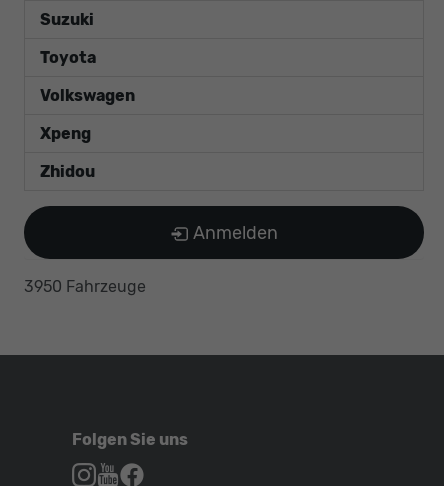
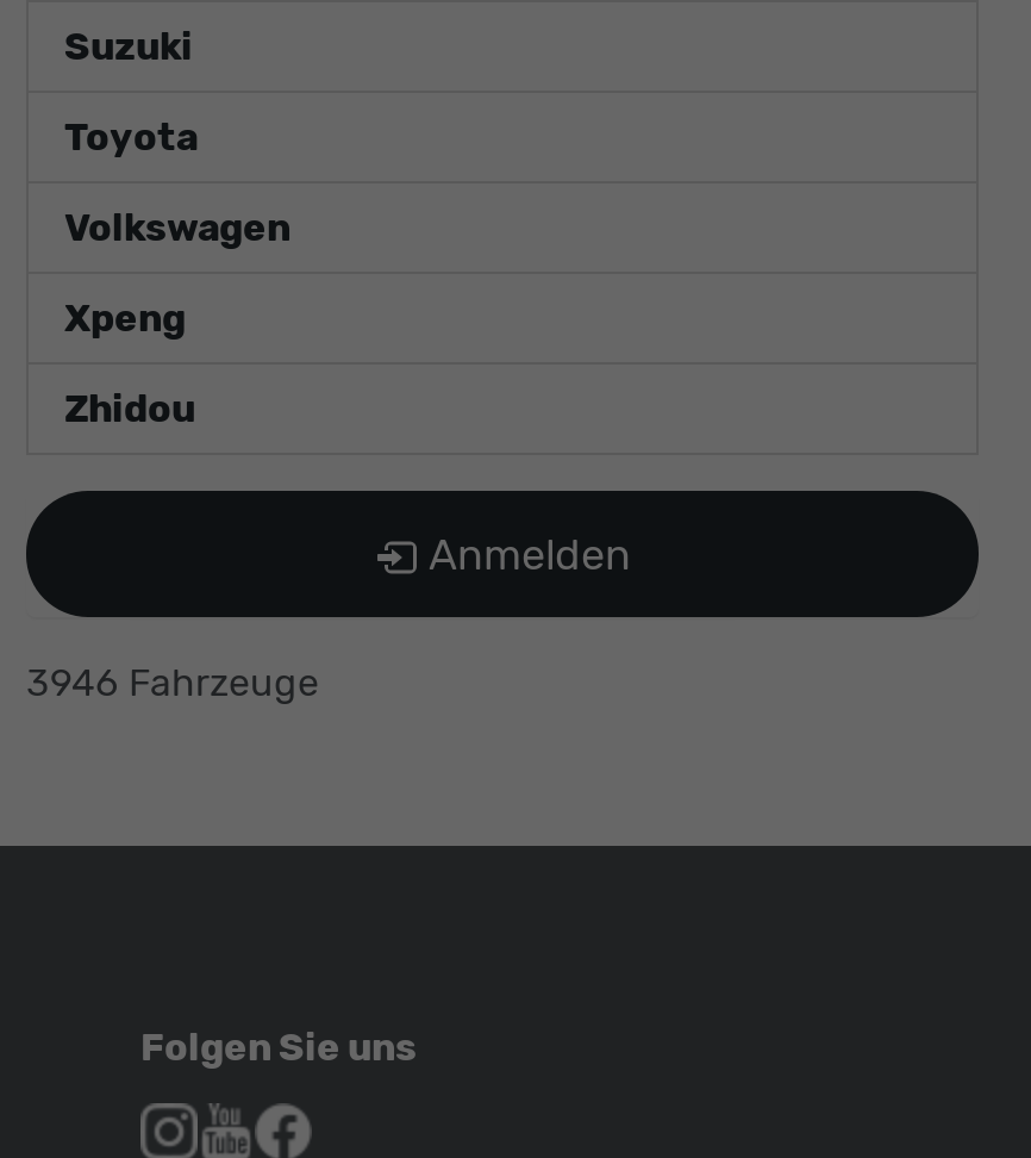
- 3950 Fahrzeuge
+ 3946 Fahrzeuge
